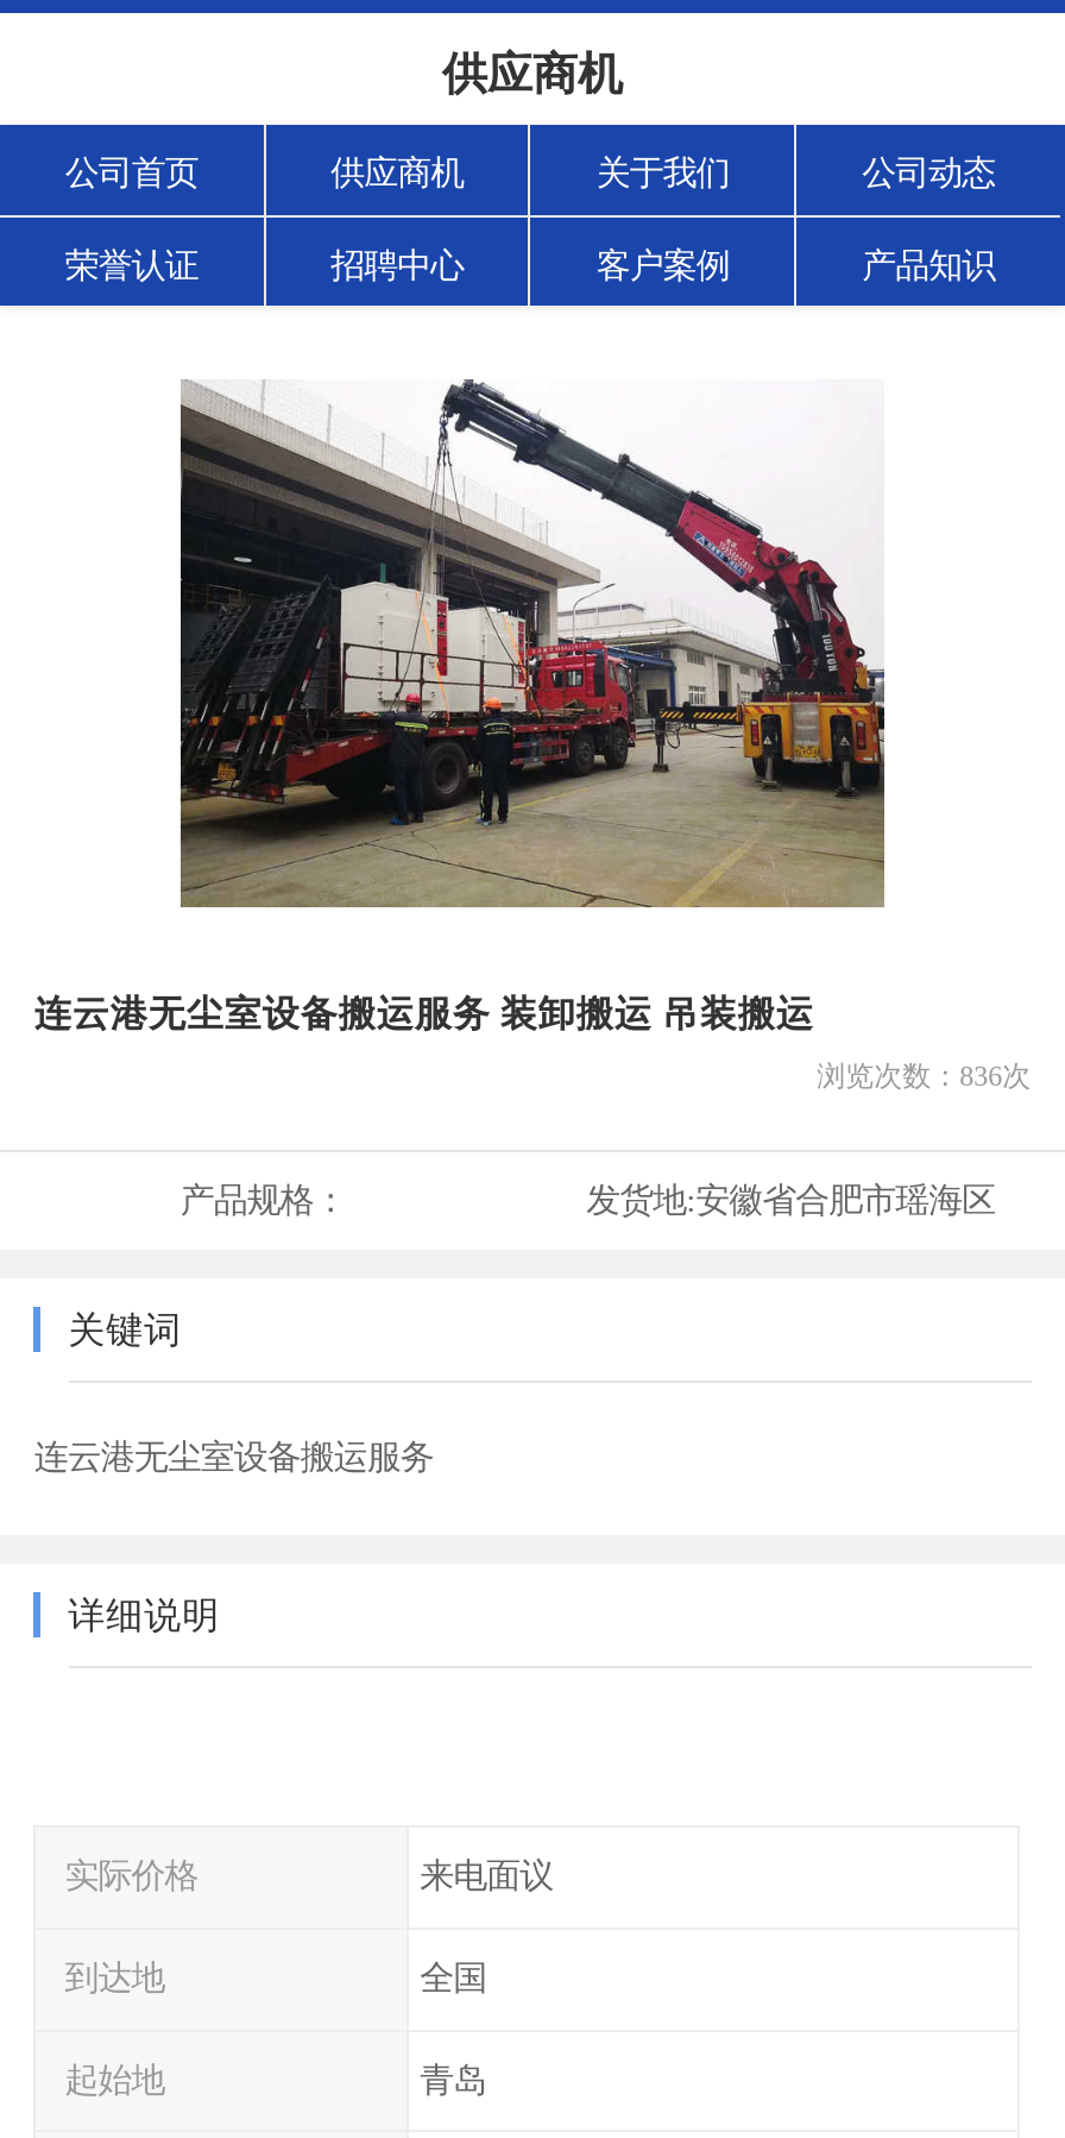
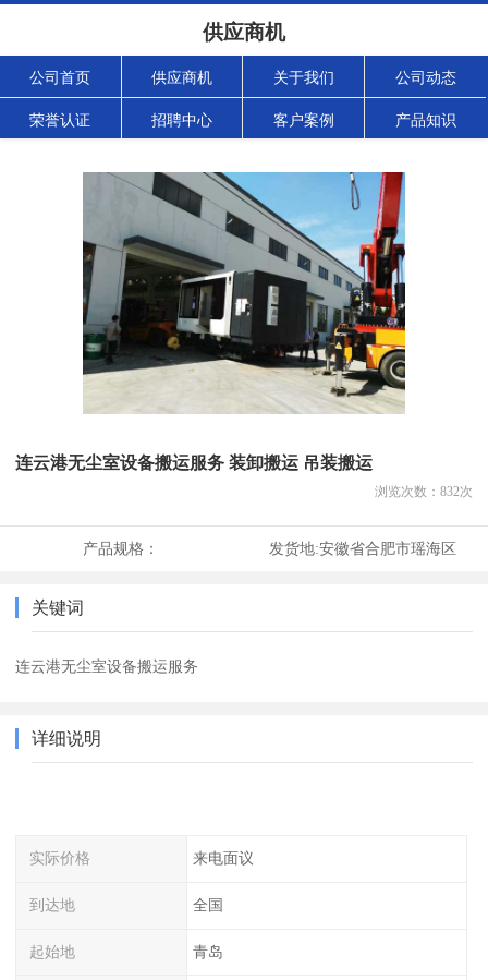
- [image]
+ [image]

- 浏览次数：836次
+ 浏览次数：832次
